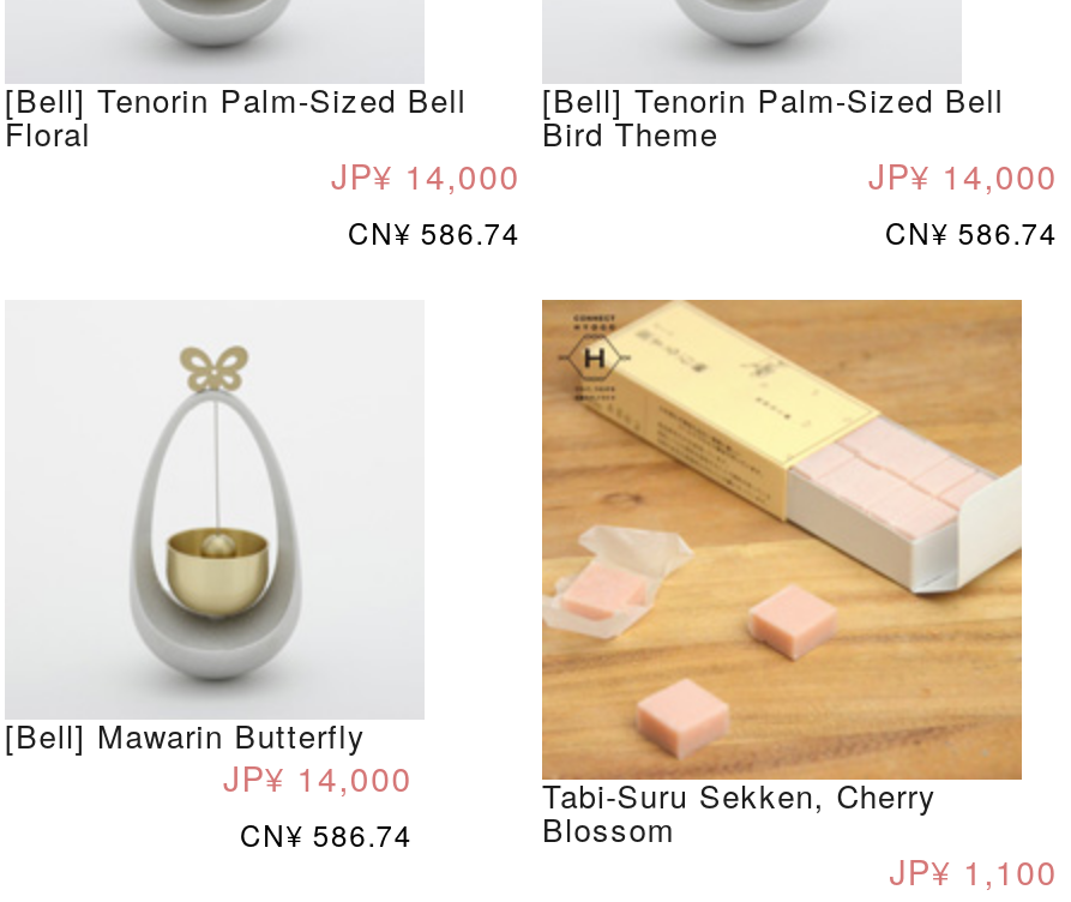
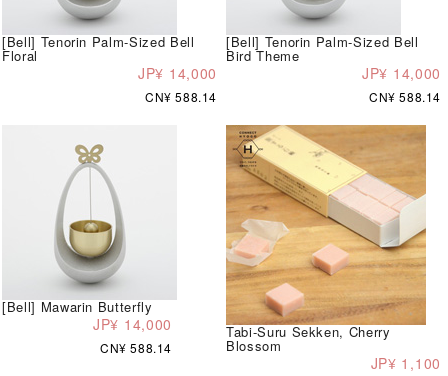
- CN¥ 586.74
+ CN¥ 588.14

- CN¥ 586.74
+ CN¥ 588.14

- CN¥ 586.74
+ CN¥ 588.14
